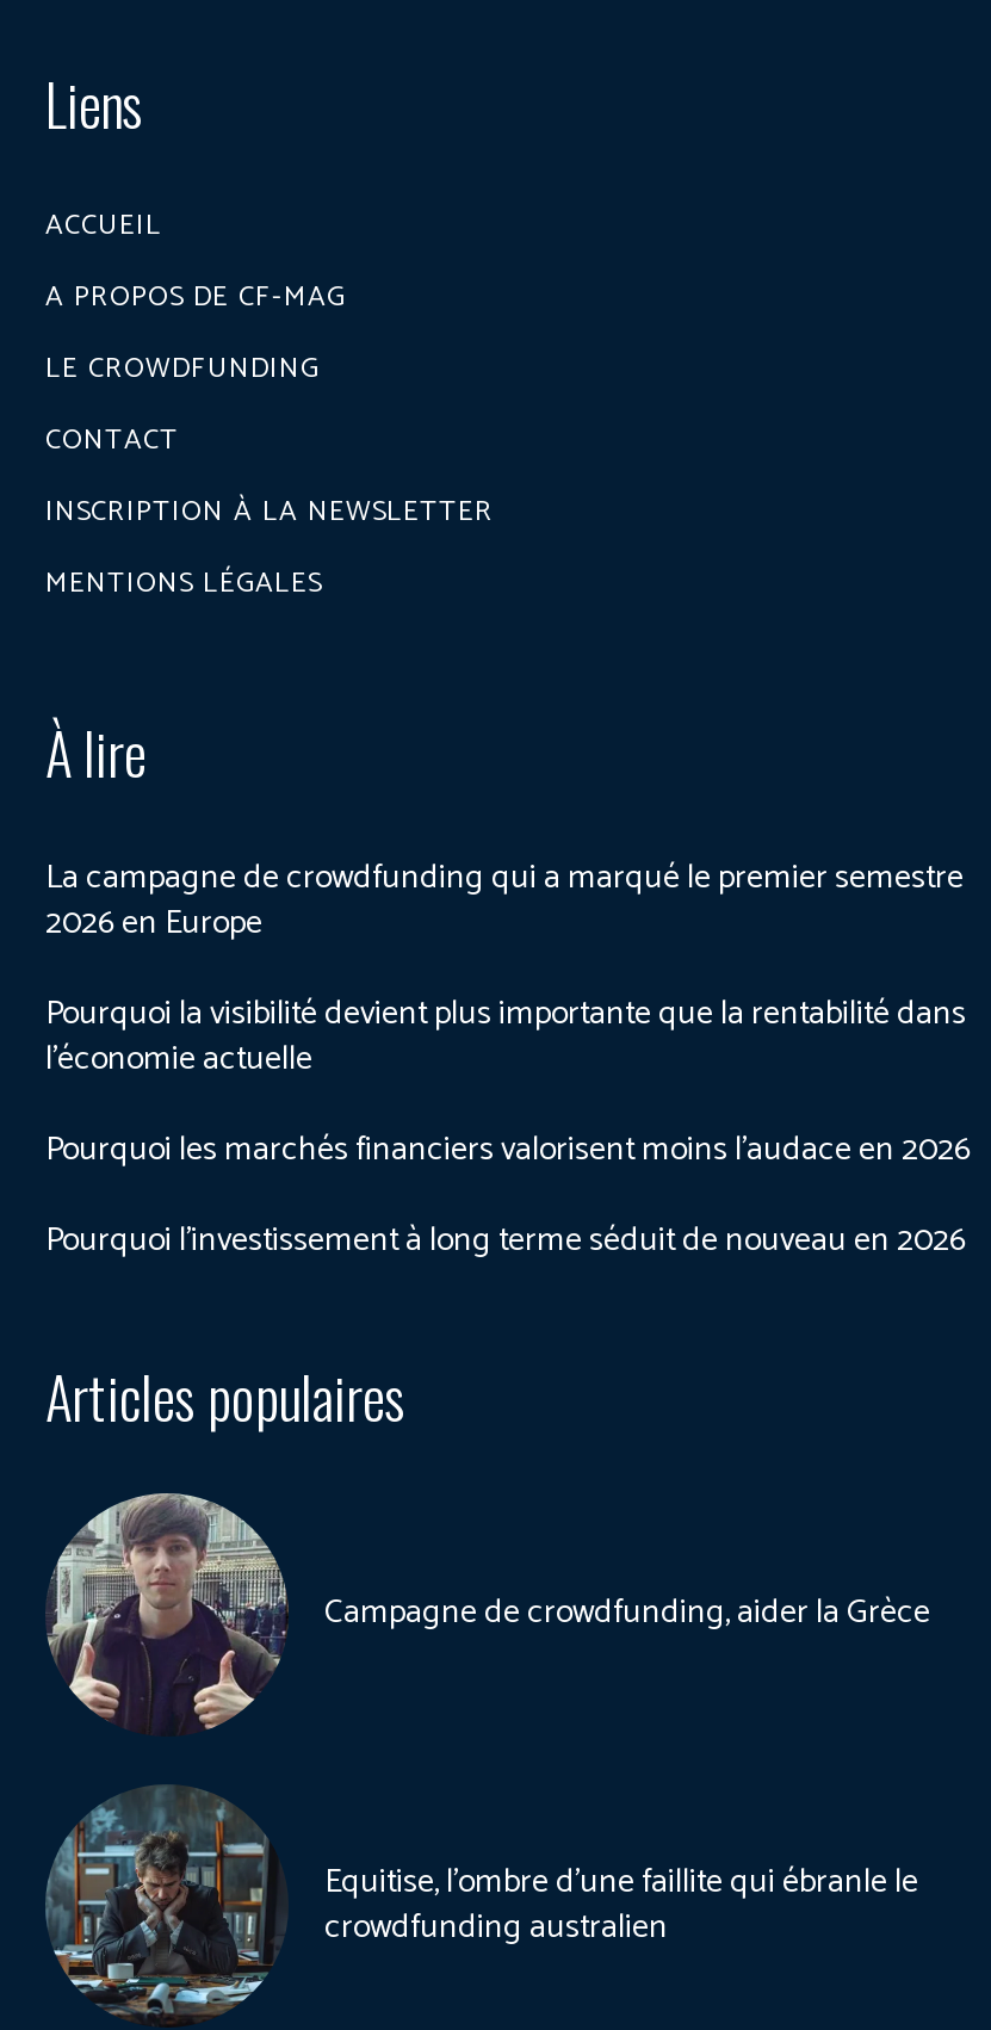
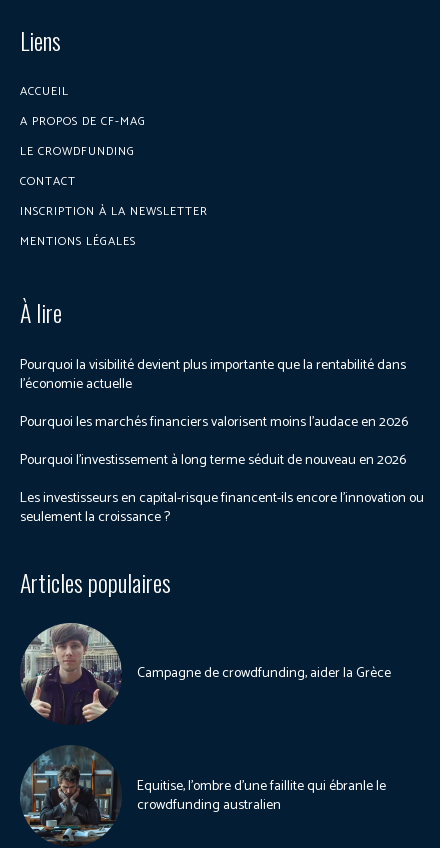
- La campagne de crowdfunding qui a marqué le premier semestre
- 2026 en Europe

moved up: Pourquoi la visibilité devient plus importante que la rentabilité dans | l’économie actuelle | Pourquoi les marchés financiers valorisent moins l’audace en 2026 | Pourquoi l’investissement à long terme séduit de nouveau en 2026

+ Les investisseurs en capital-risque financent-ils encore l’innovation ou
+ seulement la croissance ?
